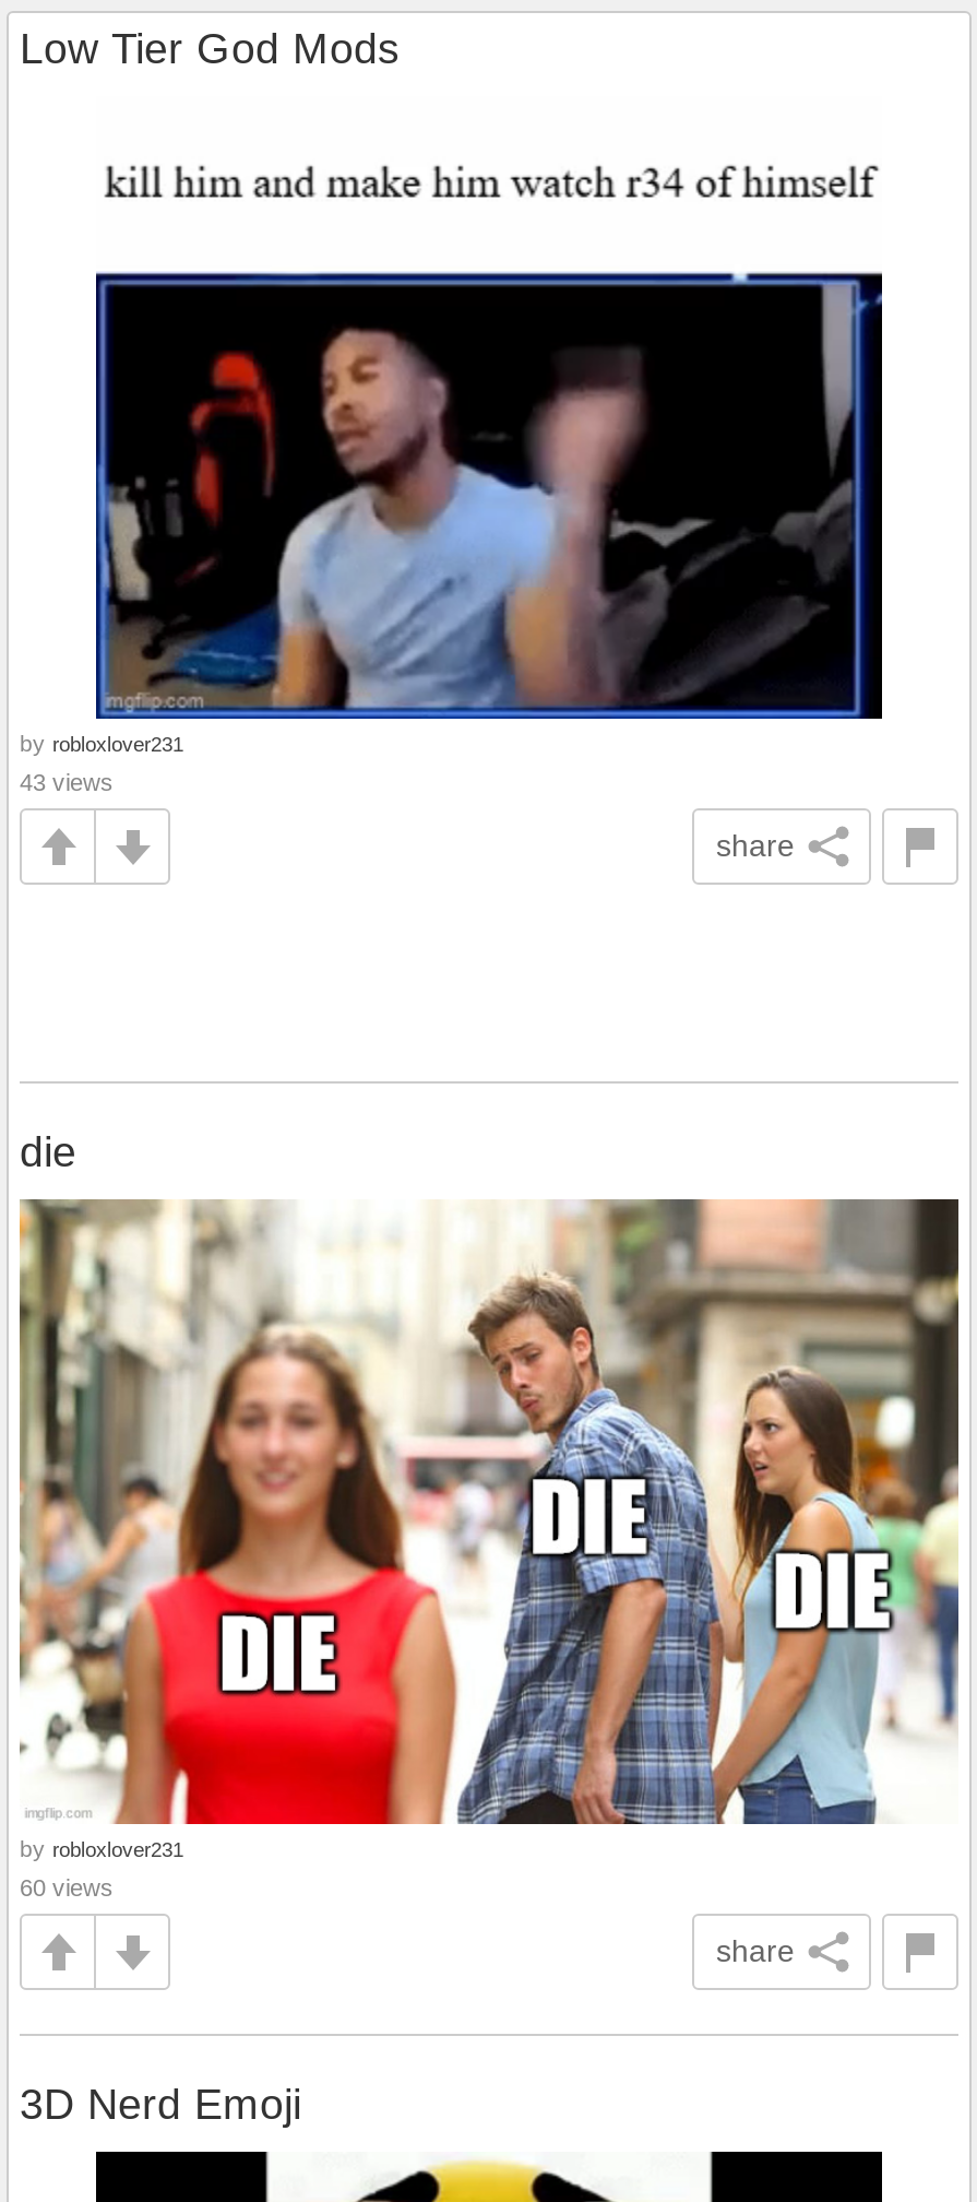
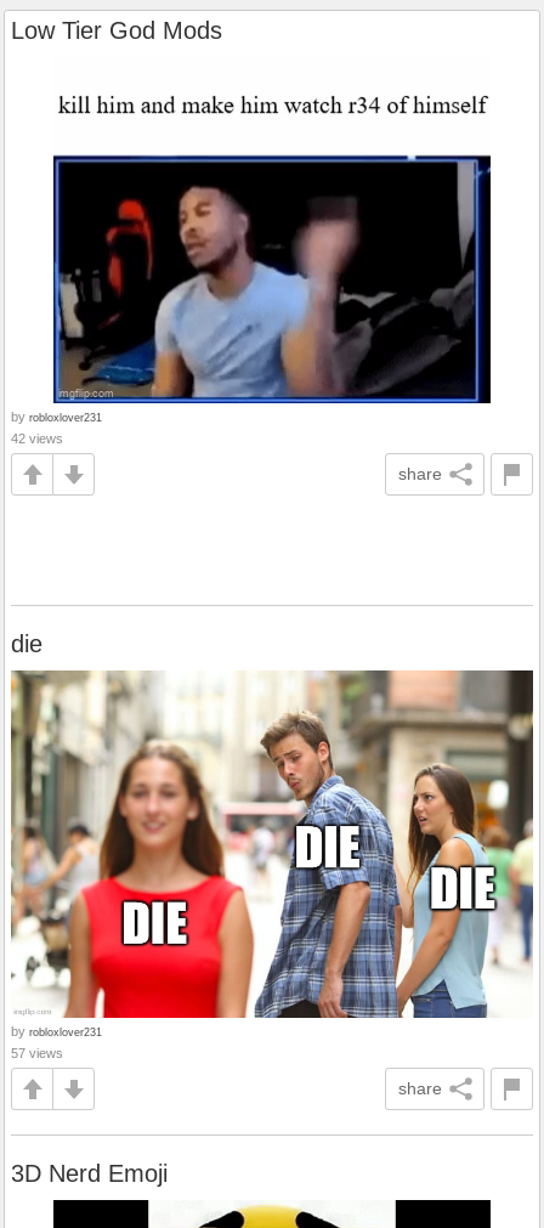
- 43 views
+ 42 views

- 60 views
+ 57 views
